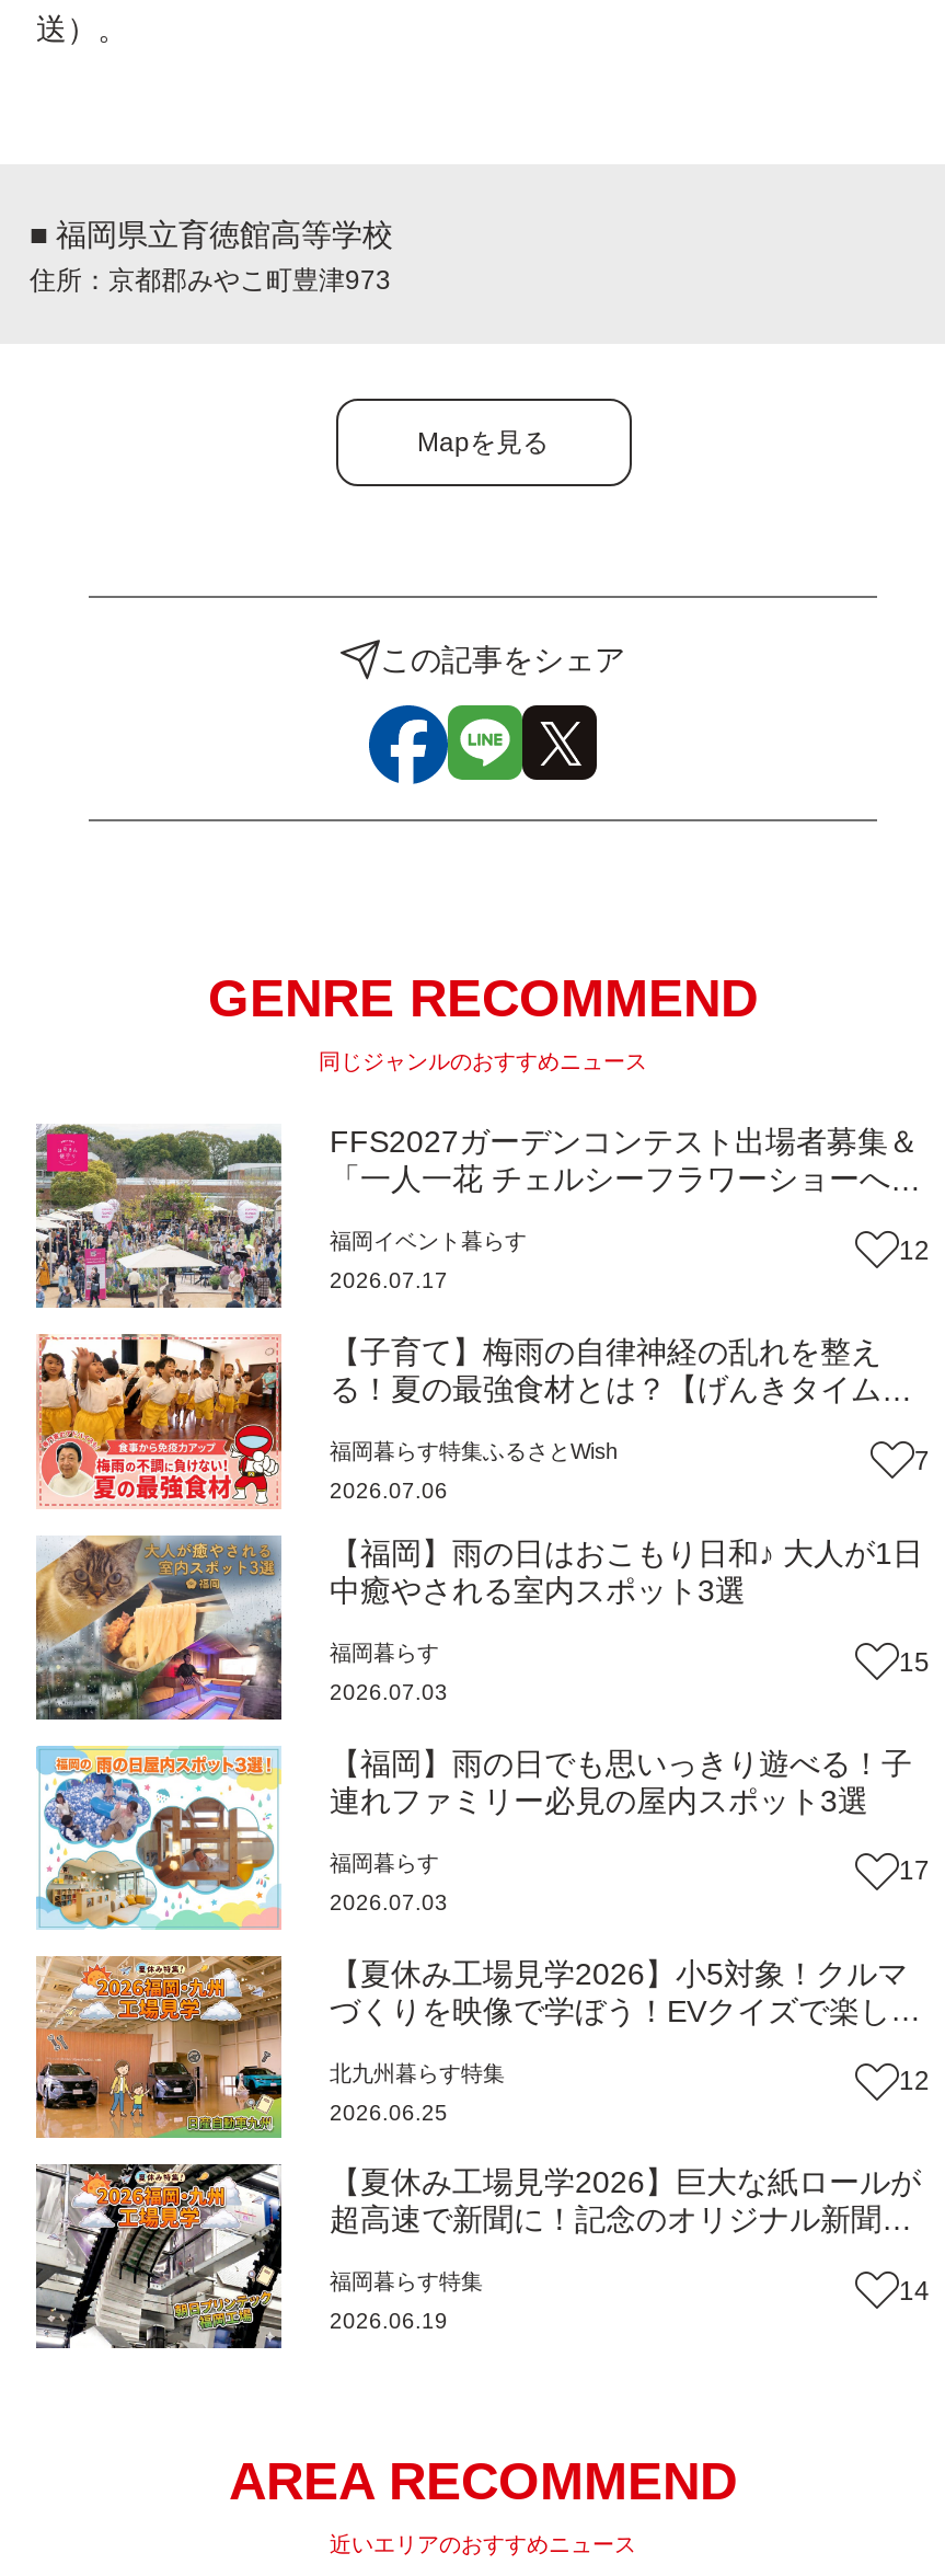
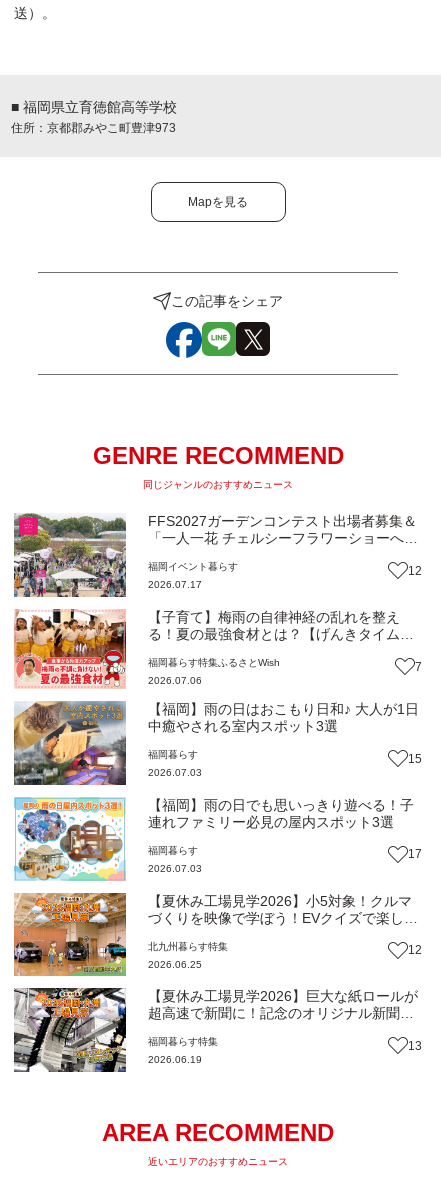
- 14
+ 13
